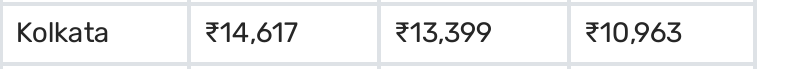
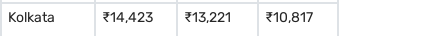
- ₹14,617
+ ₹14,423

- ₹13,399
+ ₹13,221

- ₹10,963
+ ₹10,817
